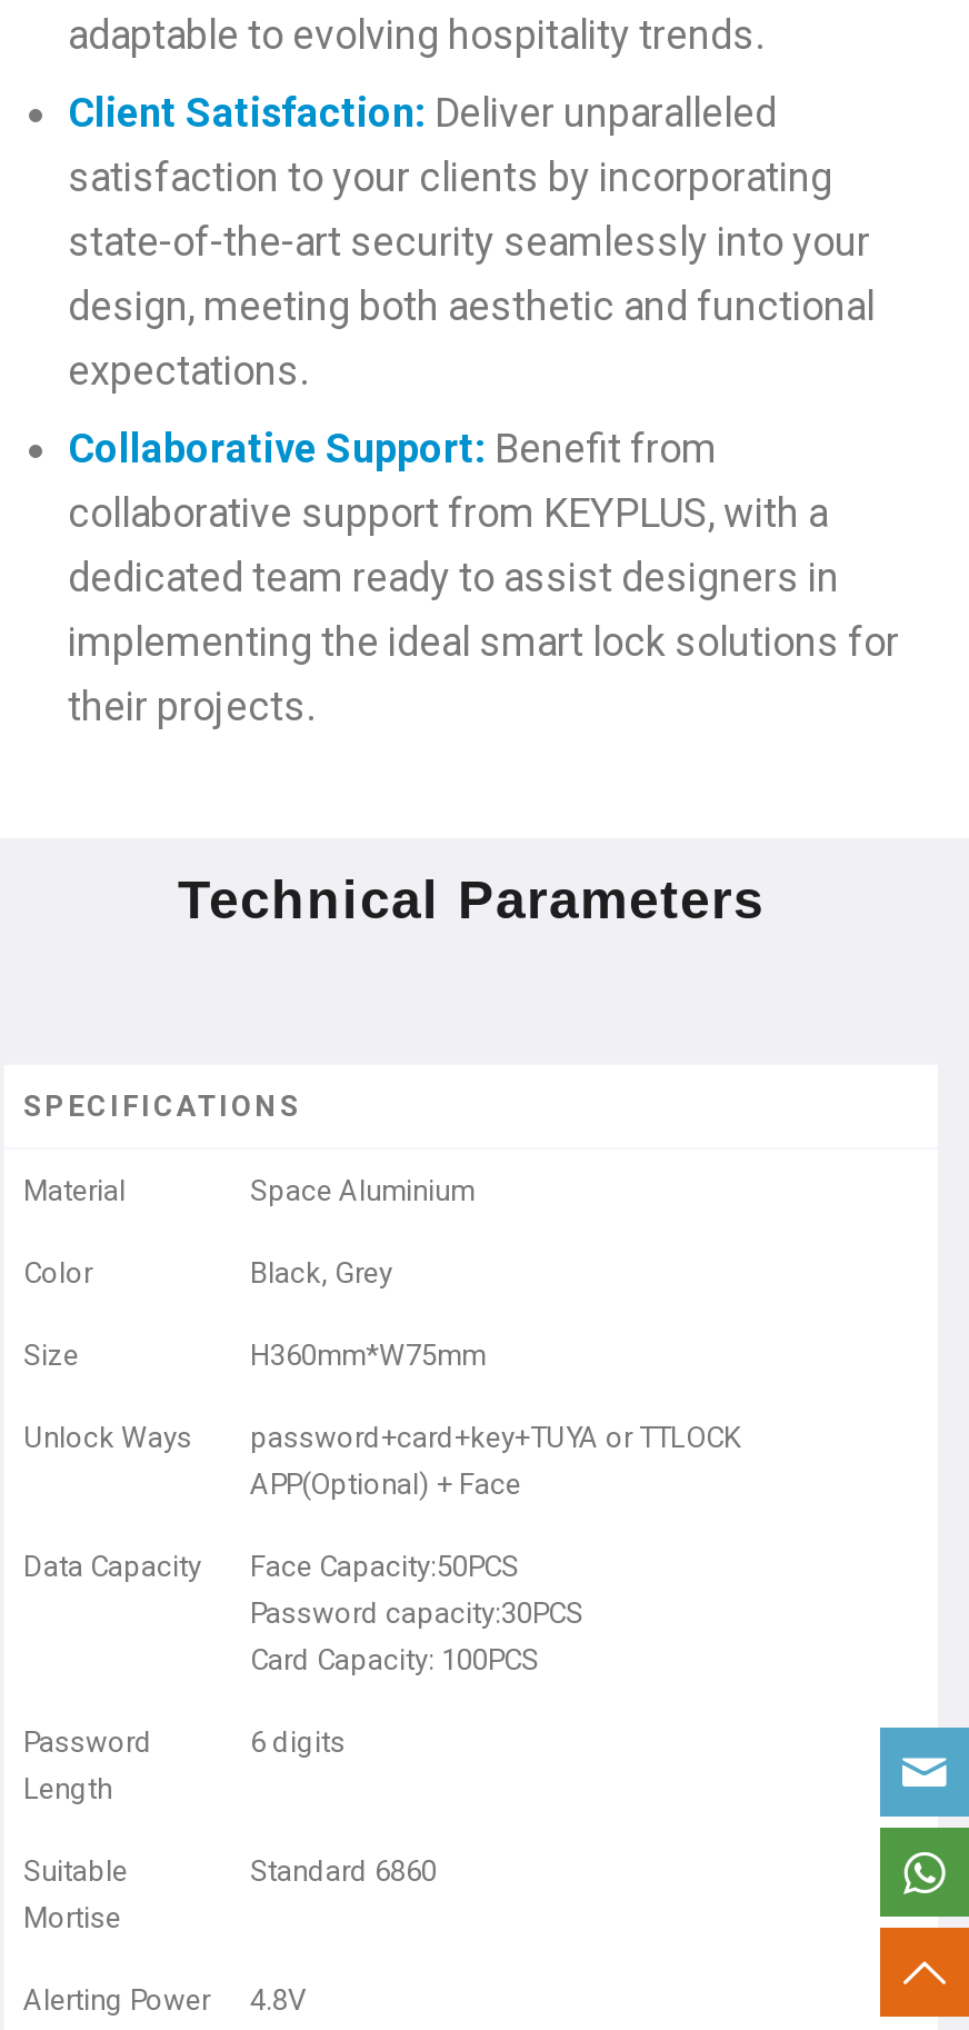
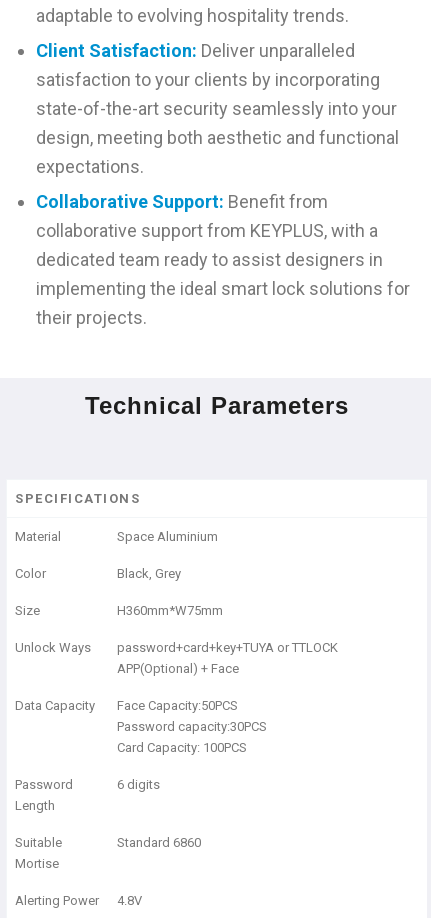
- [image]
